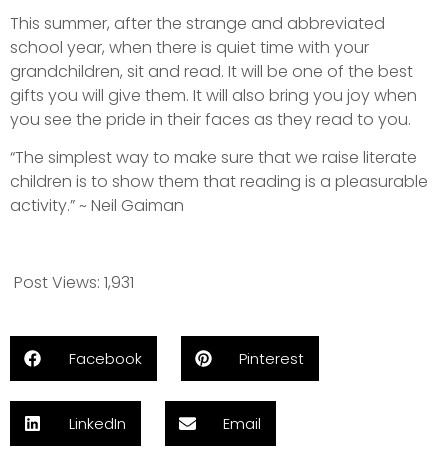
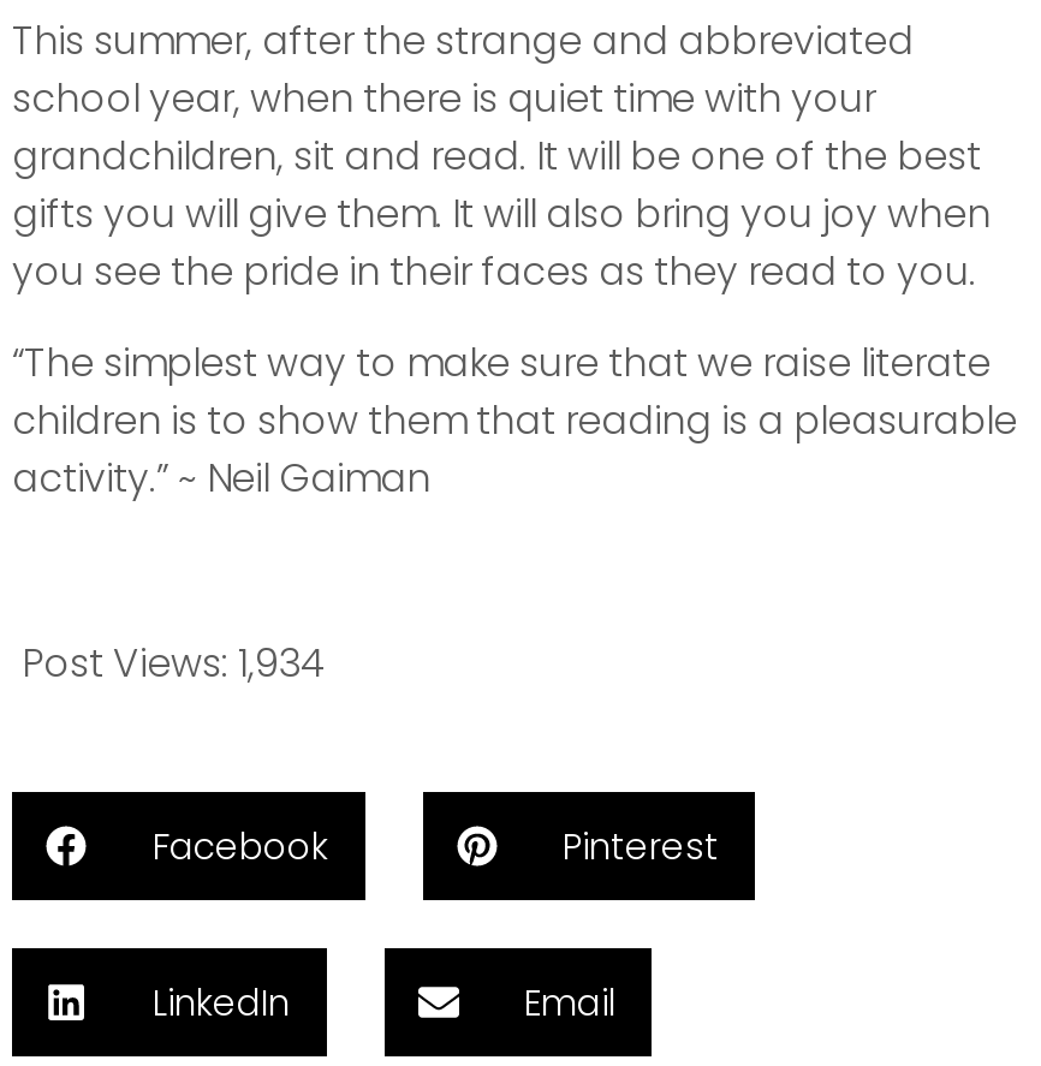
- Post Views: 1,931
+ Post Views: 1,934
